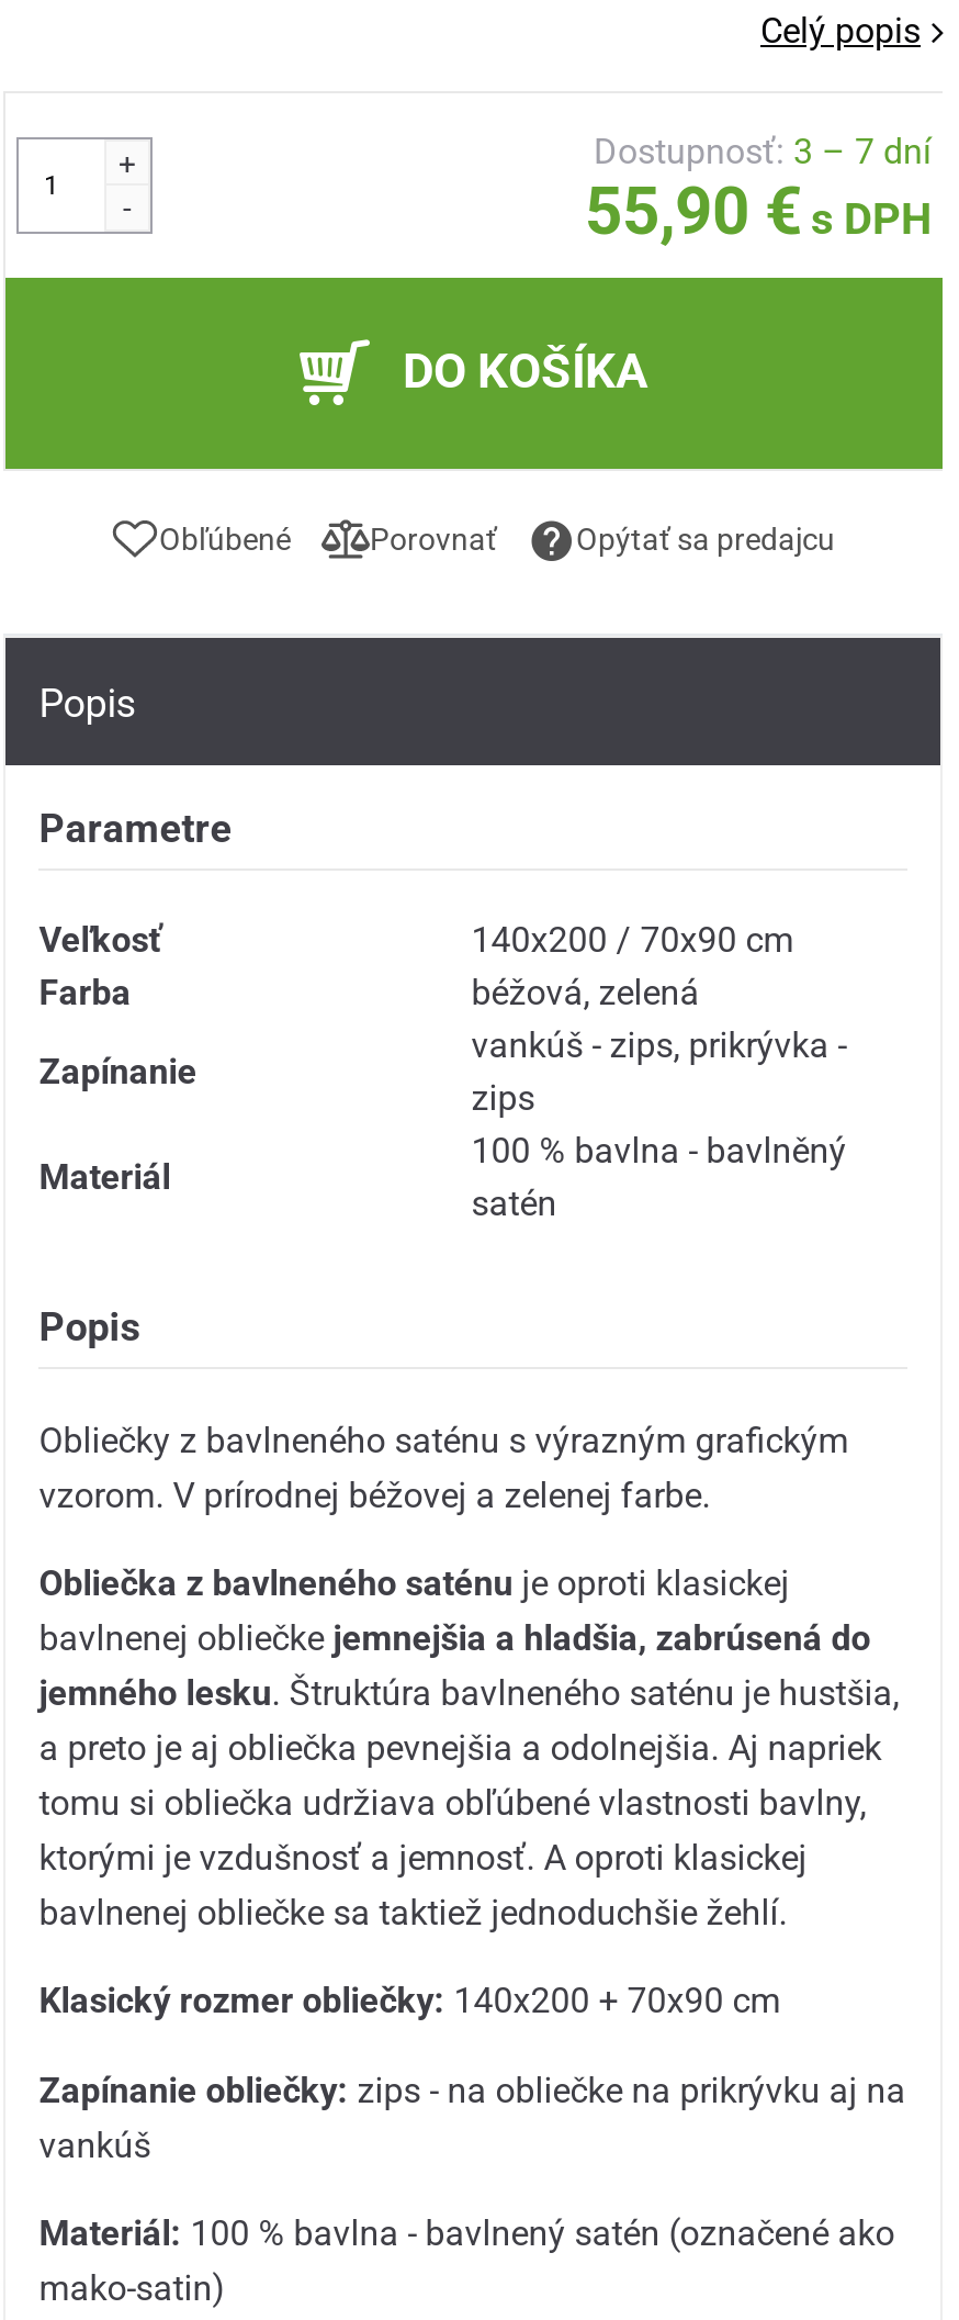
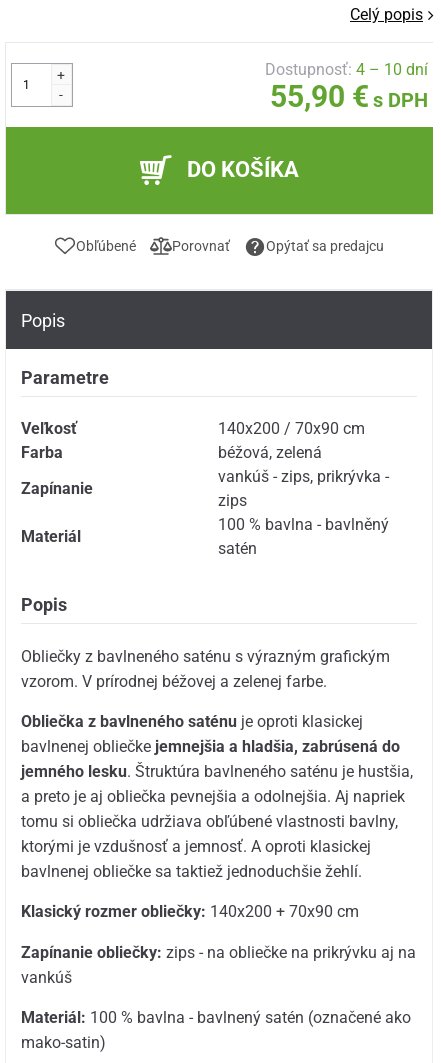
- Dostupnosť: 3 – 7 dní
+ Dostupnosť: 4 – 10 dní
